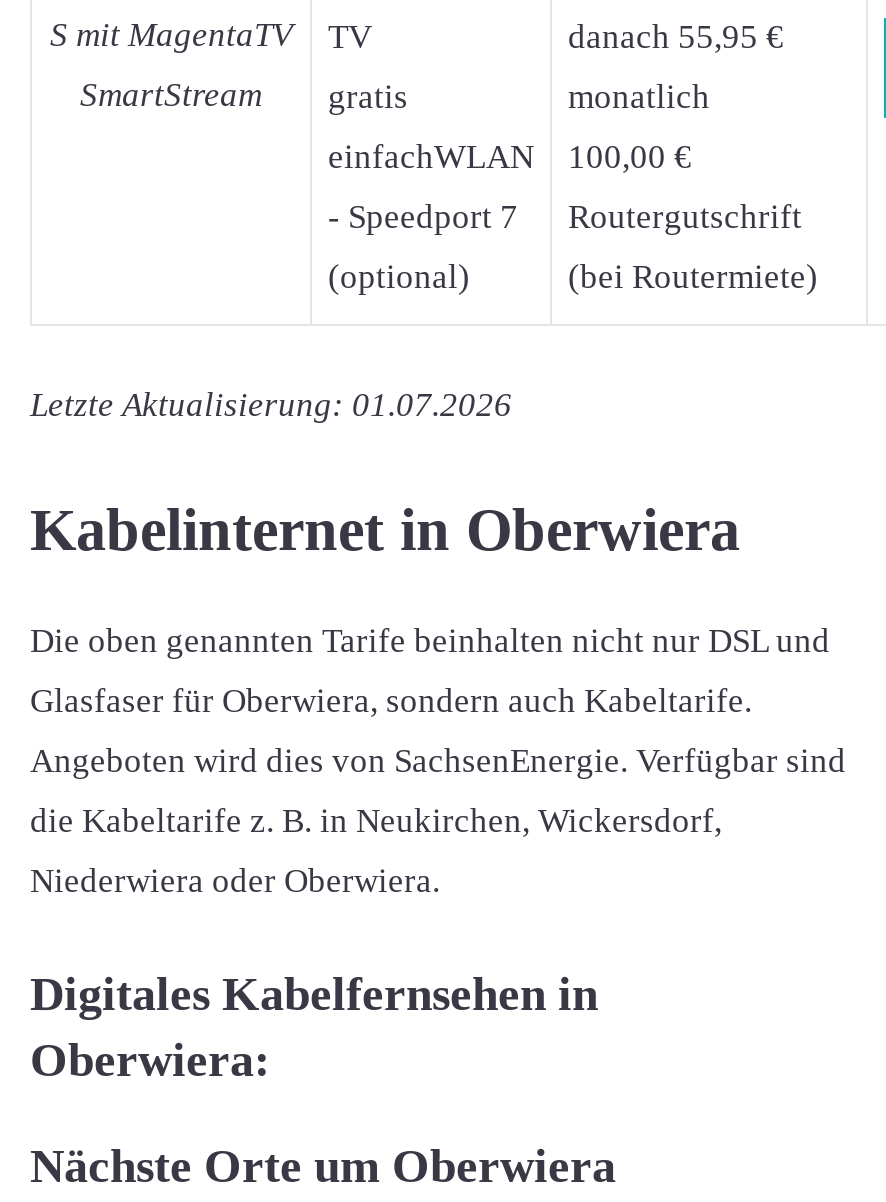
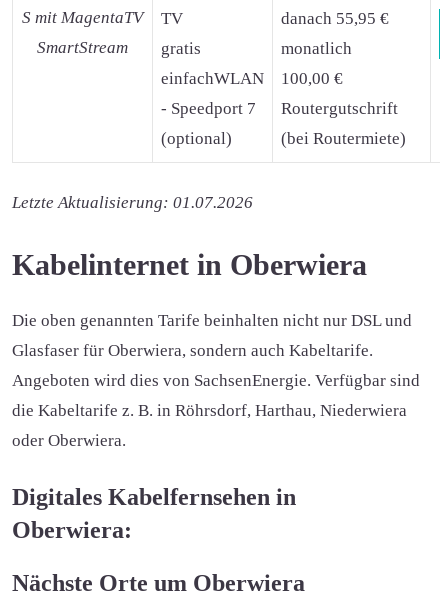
- die Kabeltarife z. B. in Neukirchen, Wickersdorf,
+ die Kabeltarife z. B. in Röhrsdorf, Harthau, Niederwiera

- Niederwiera oder Oberwiera.
+ oder Oberwiera.
